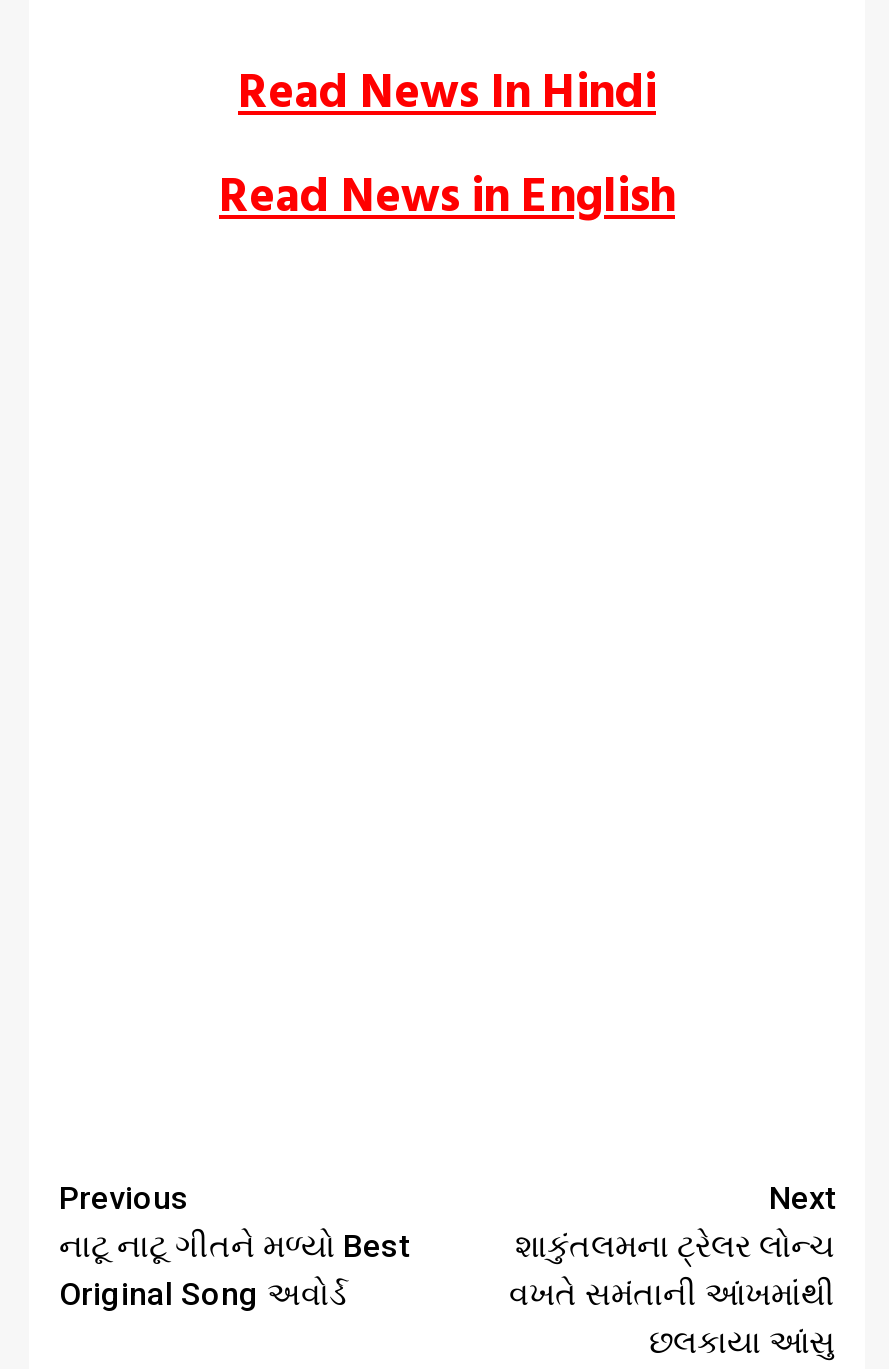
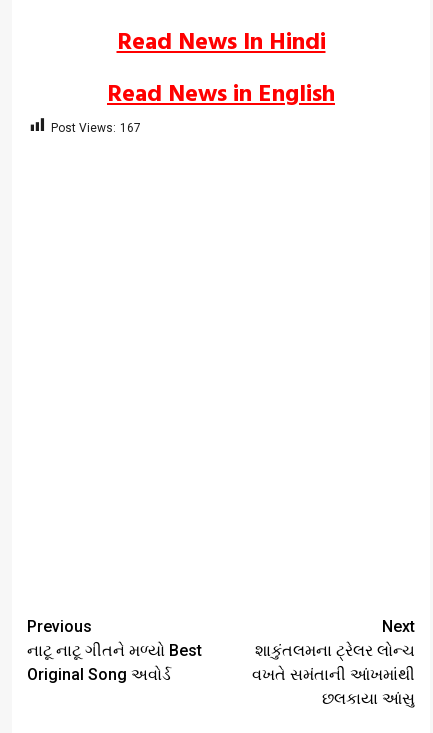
+ Post Views: 167
